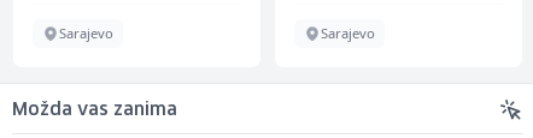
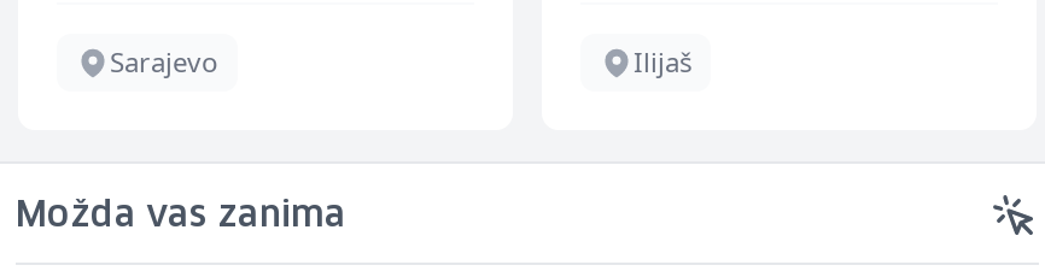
- Sarajevo
+ Ilijaš
